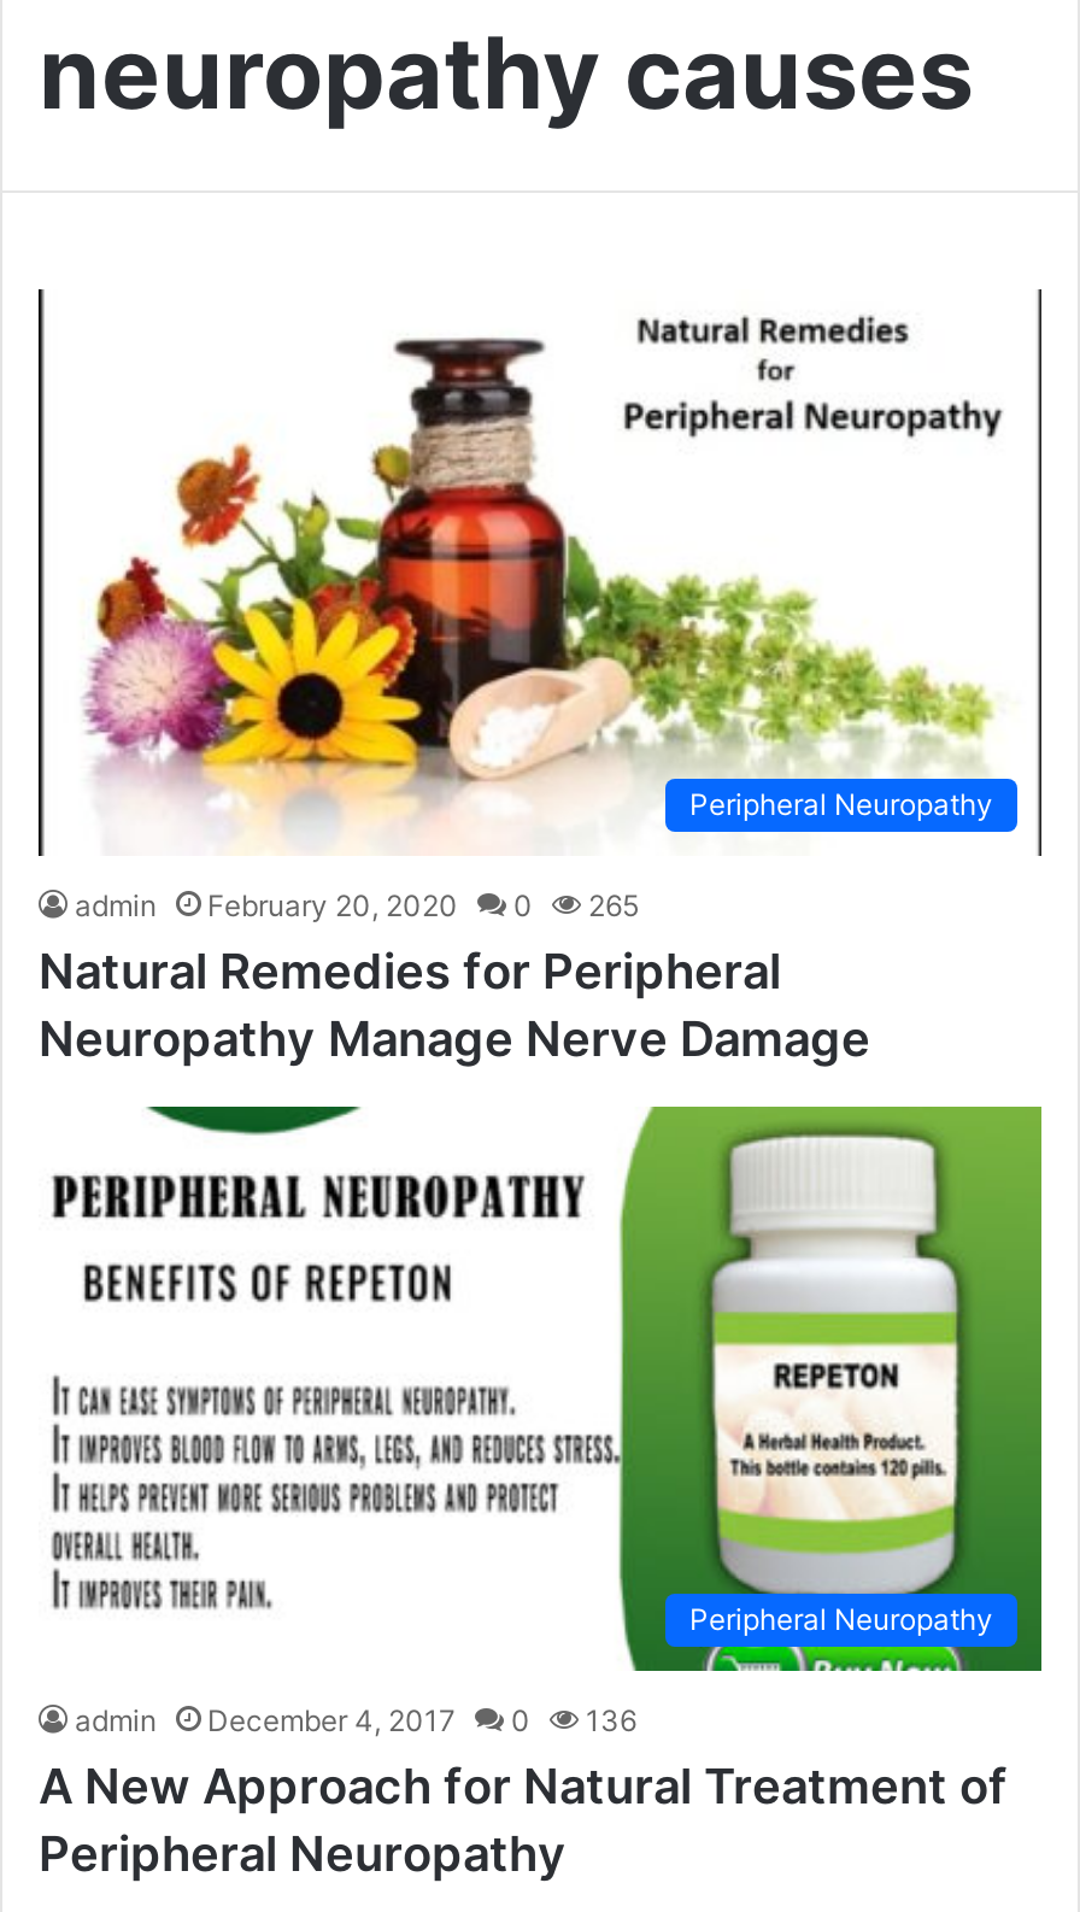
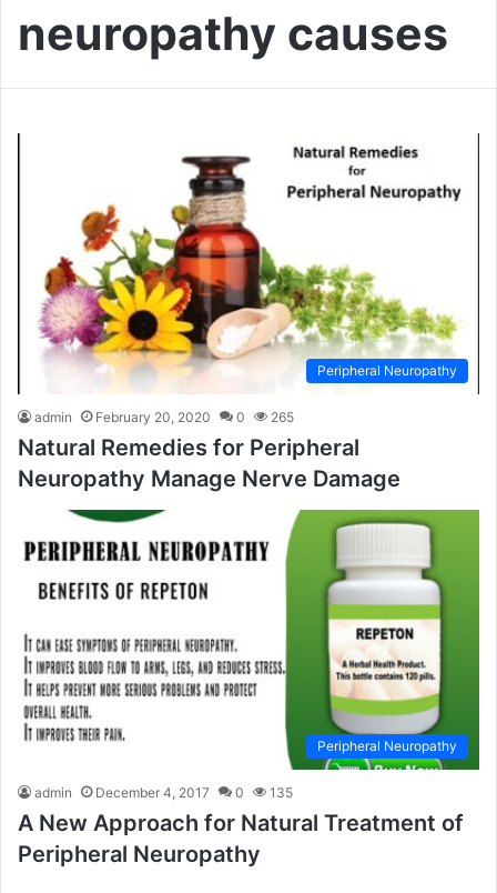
- admin December 4, 2017 0 136
+ admin December 4, 2017 0 135
